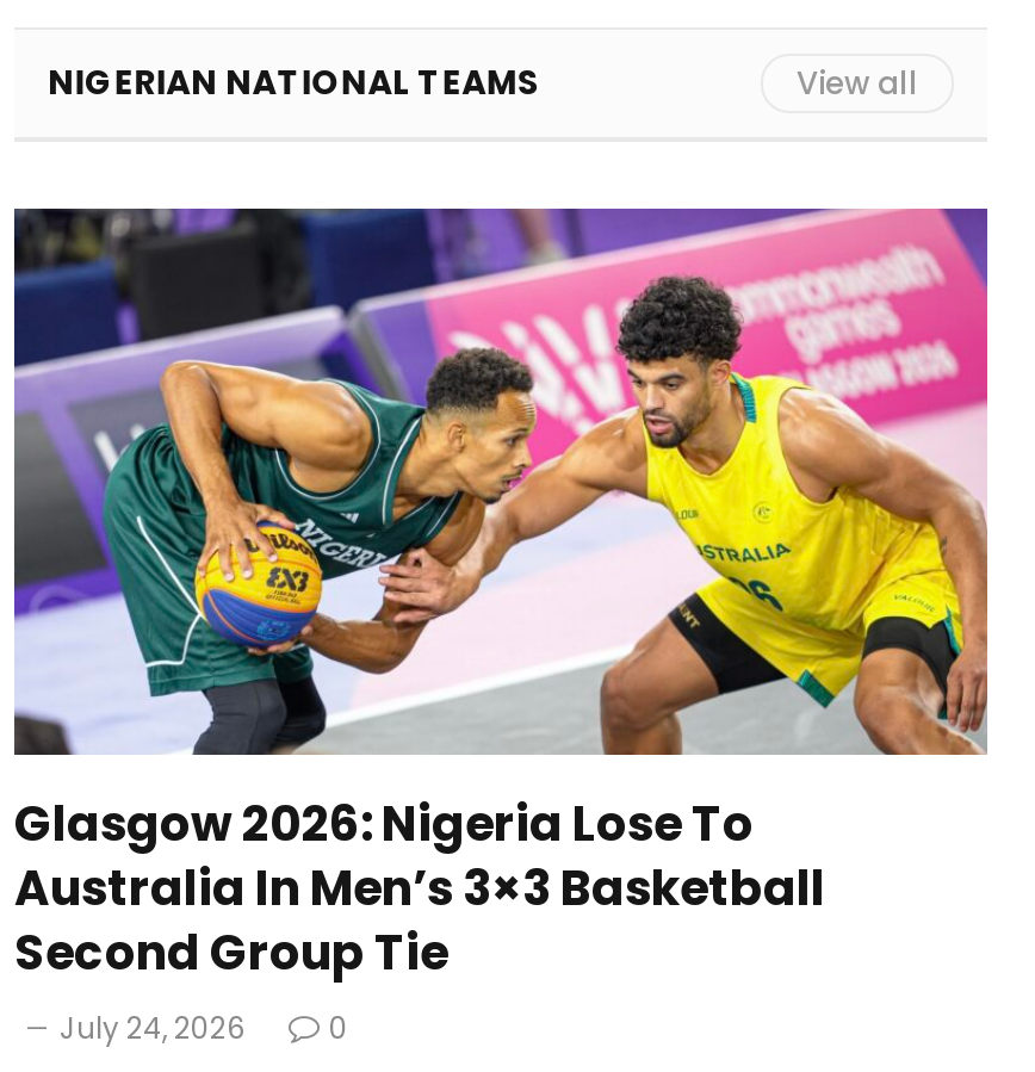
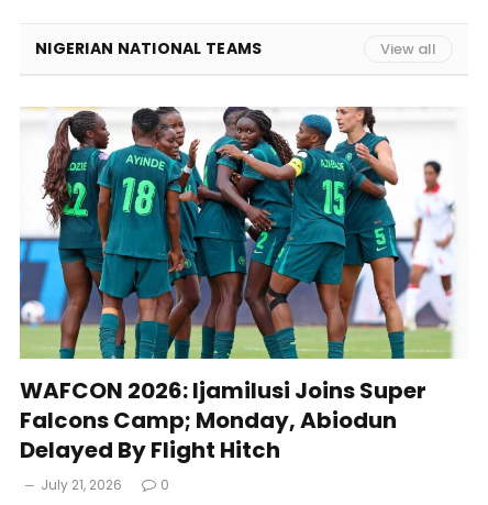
- [image]
- Glasgow 2026: Nigeria Lose To
- Australia In Men’s 3×3 Basketball
- Second Group Tie
- July 24, 2026
+ [image]
+ WAFCON 2026: Ijamilusi Joins Super
+ Falcons Camp; Monday, Abiodun
+ Delayed By Flight Hitch
+ July 21, 2026
